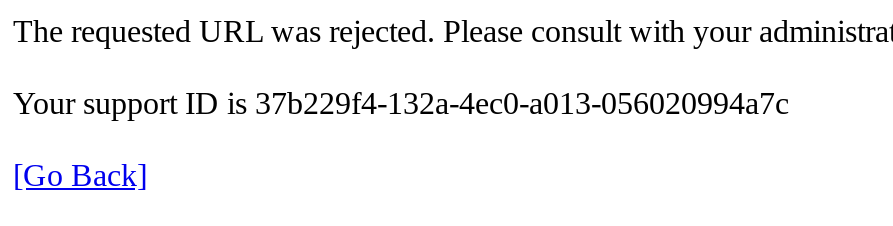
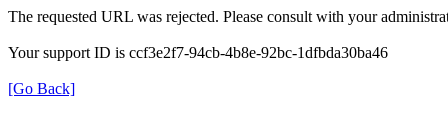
- Your support ID is 37b229f4-132a-4ec0-a013-056020994a7c
+ Your support ID is ccf3e2f7-94cb-4b8e-92bc-1dfbda30ba46
